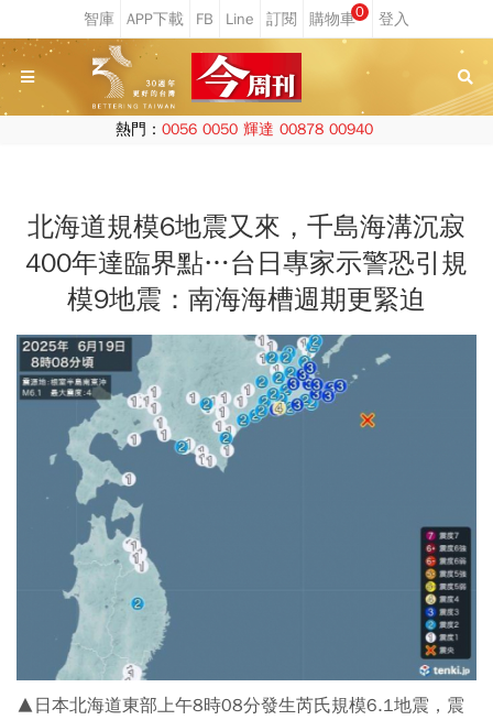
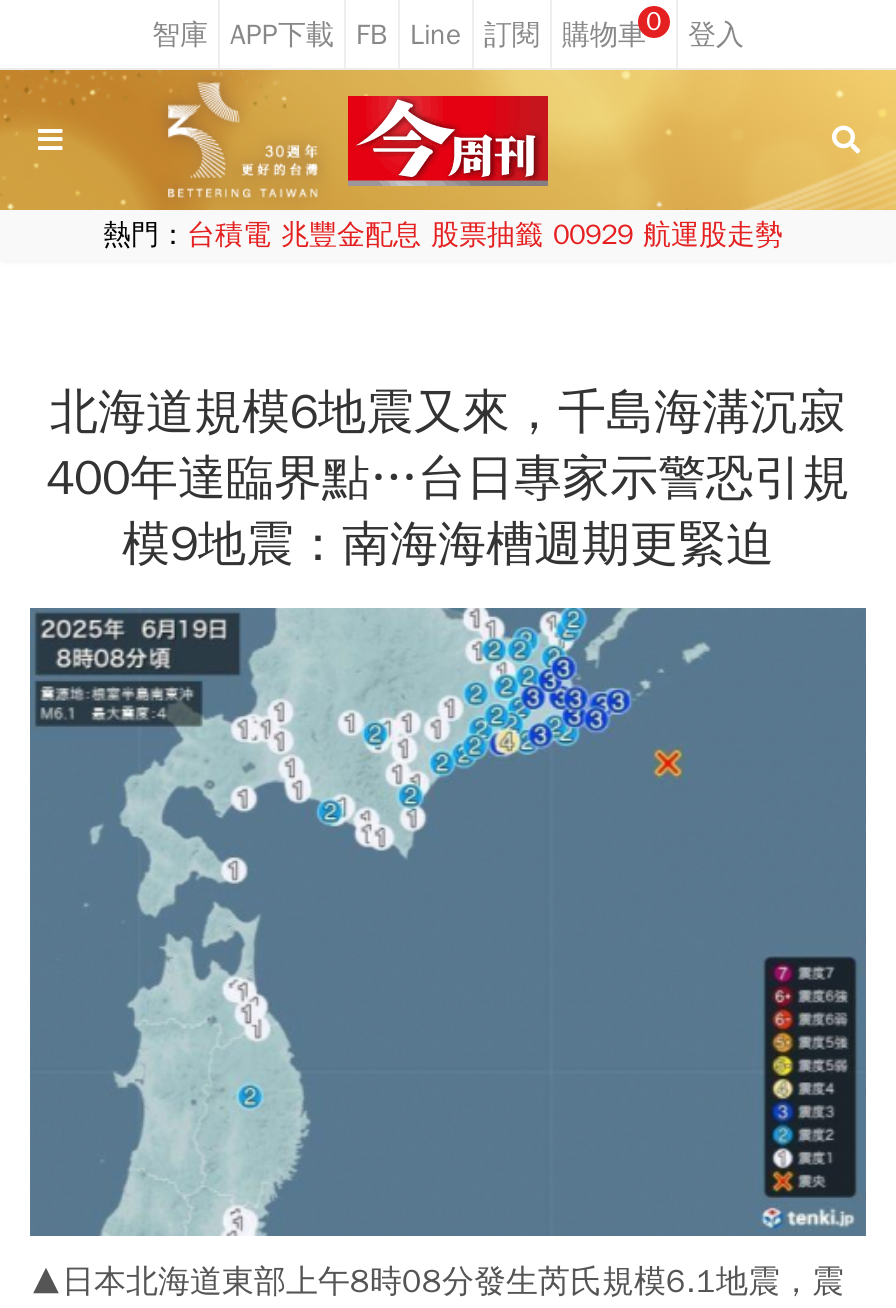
- 熱門：0056 0050 輝達 00878 00940
+ 熱門：台積電 兆豐金配息 股票抽籤 00929 航運股走勢
